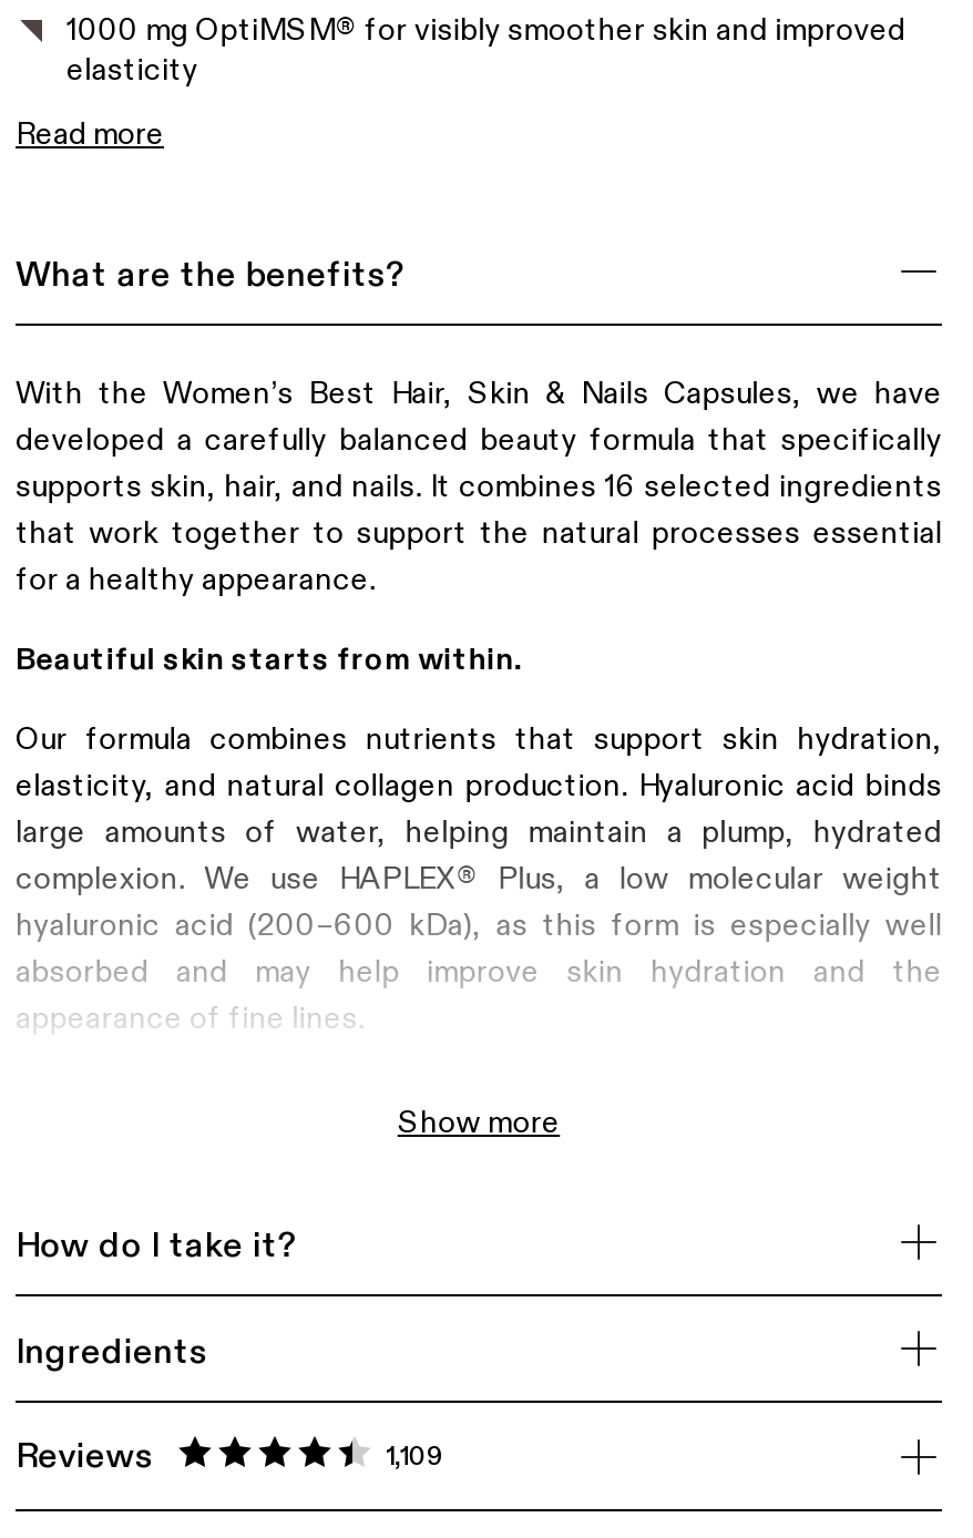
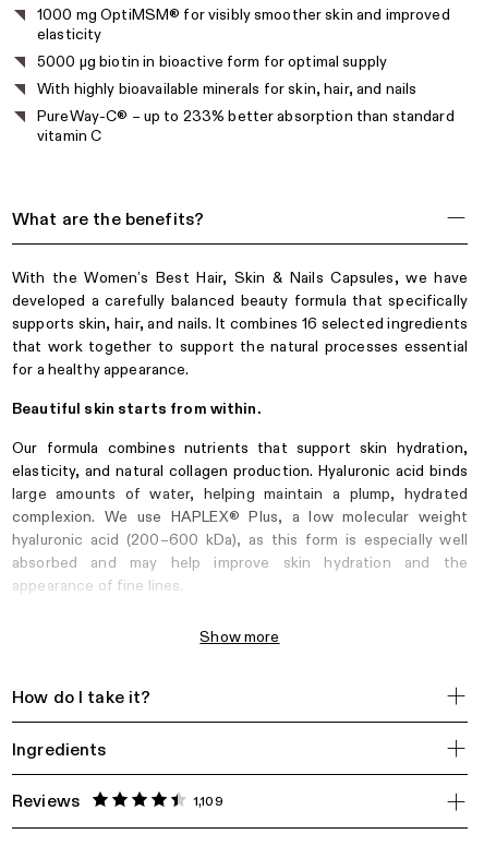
- Read more
+ 5000 µg biotin in bioactive form for optimal supply
+ With highly bioavailable minerals for skin, hair, and nails
+ PureWay-C® – up to 233% better absorption than standard
+ vitamin C
